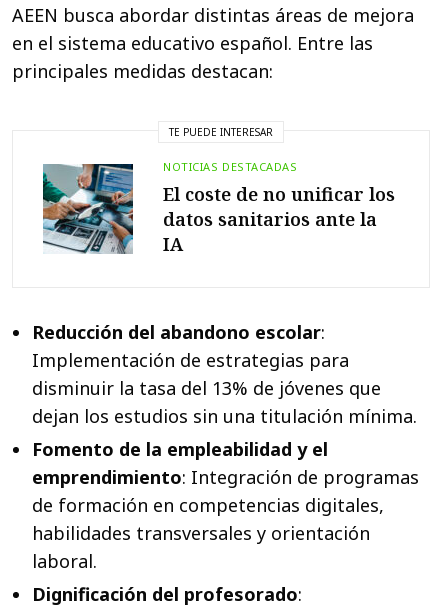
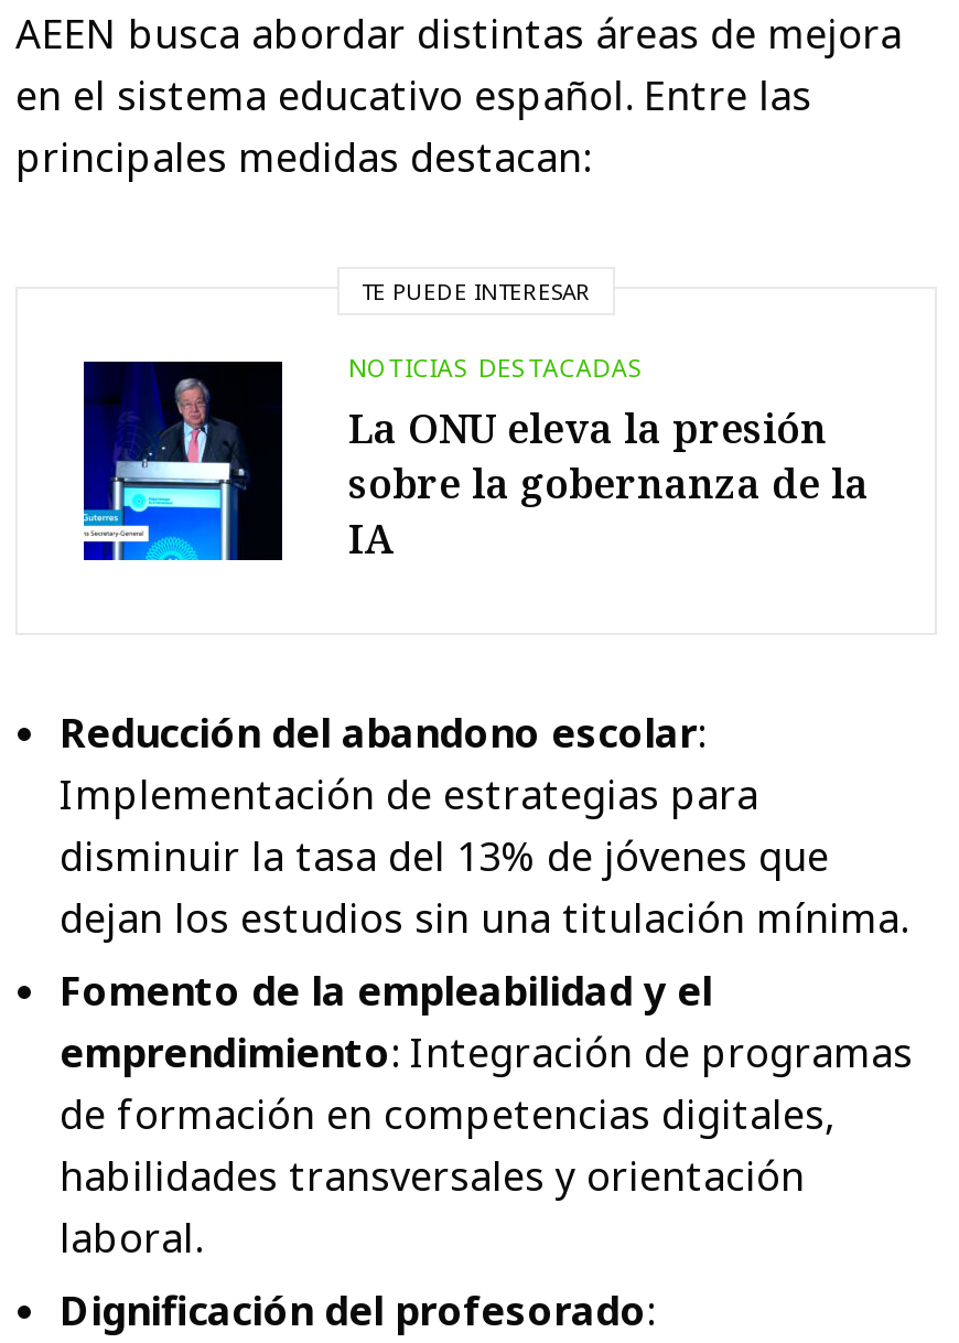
- [image]
- El coste de no unificar los
- datos sanitarios ante la
+ [image]
+ La ONU eleva la presión
+ sobre la gobernanza de la
